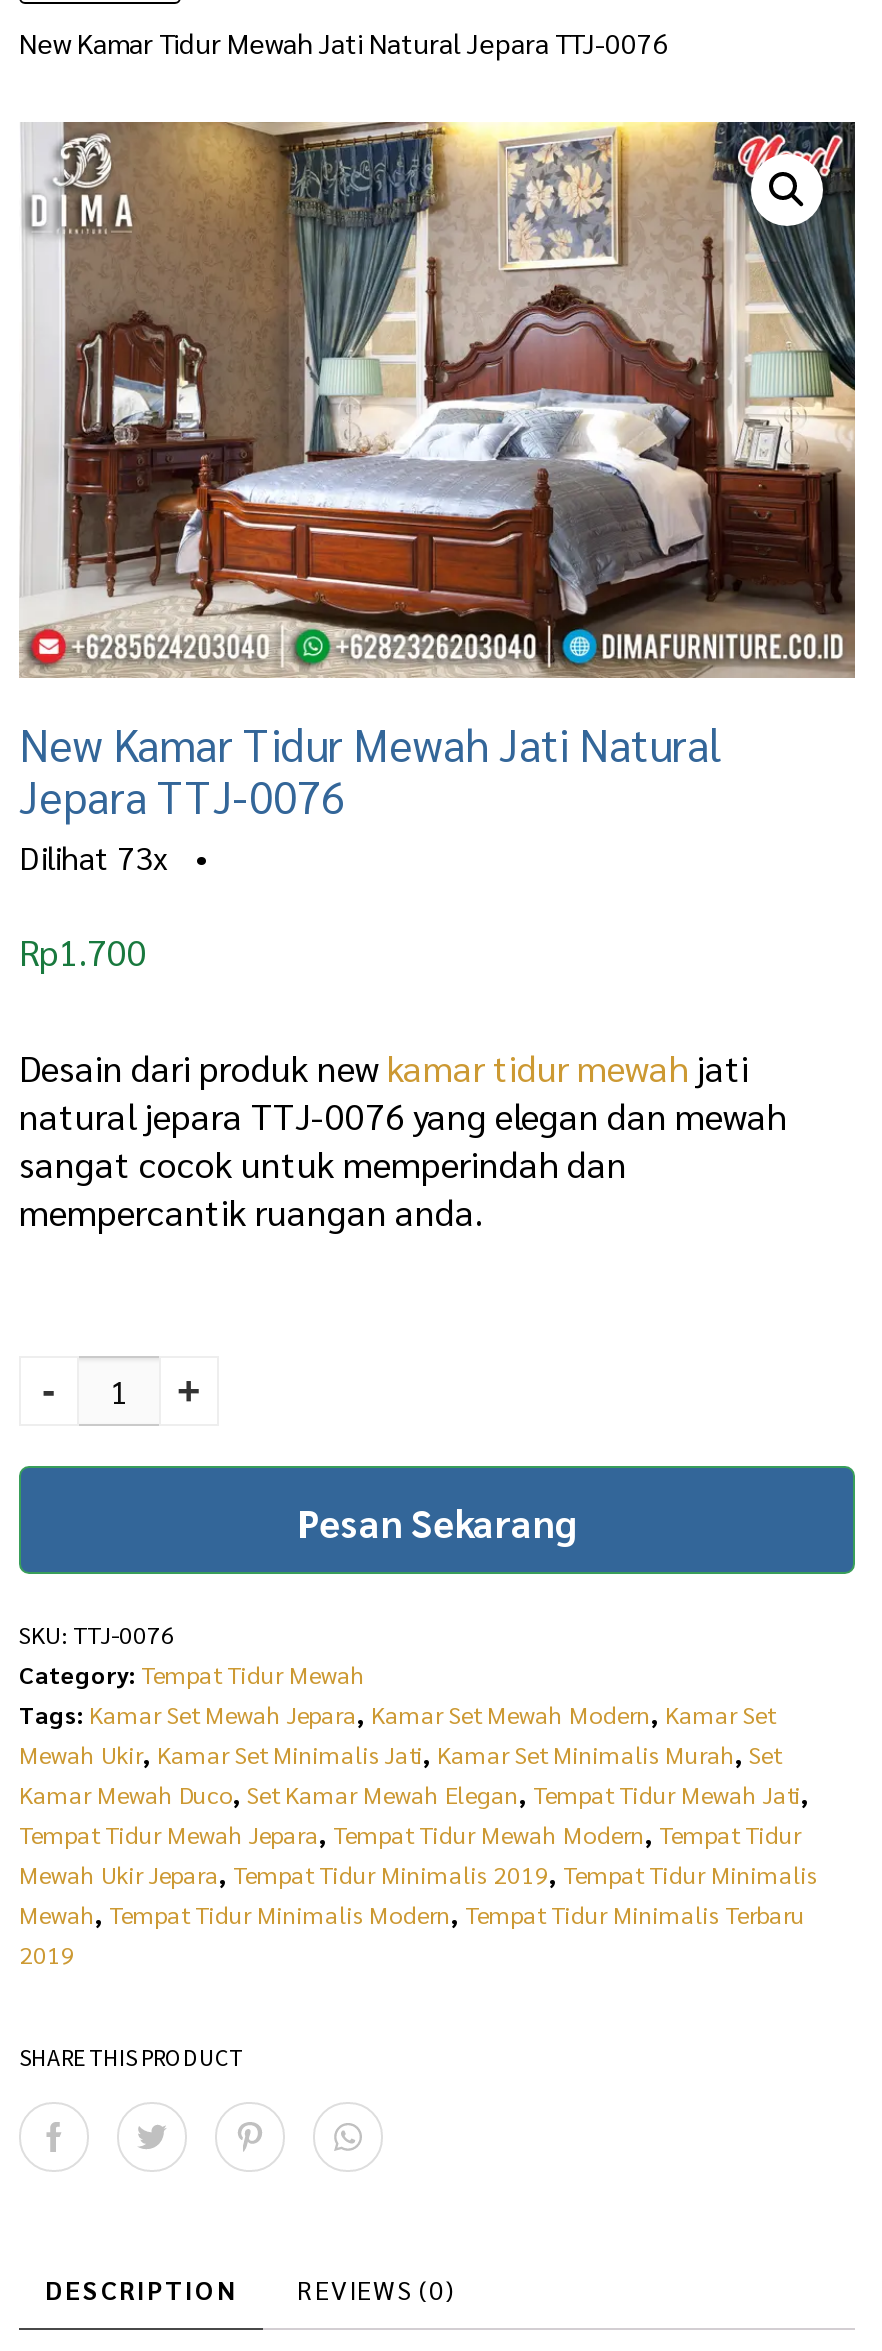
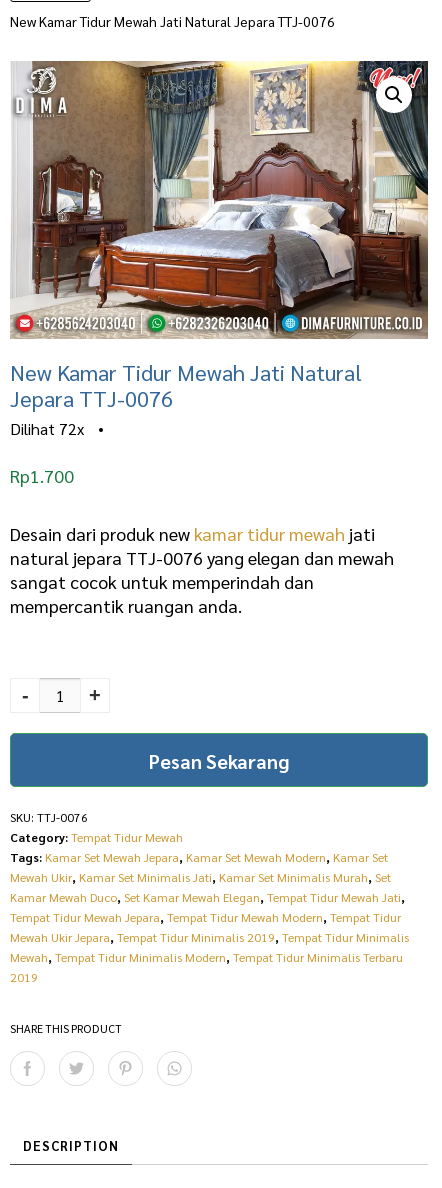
- Dilihat 73x •
+ Dilihat 72x •

- REVIEWS (0)
